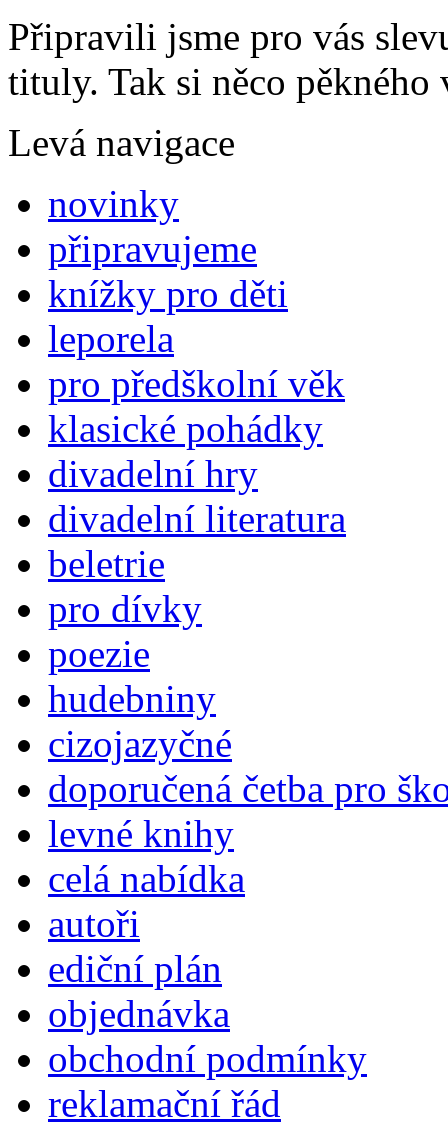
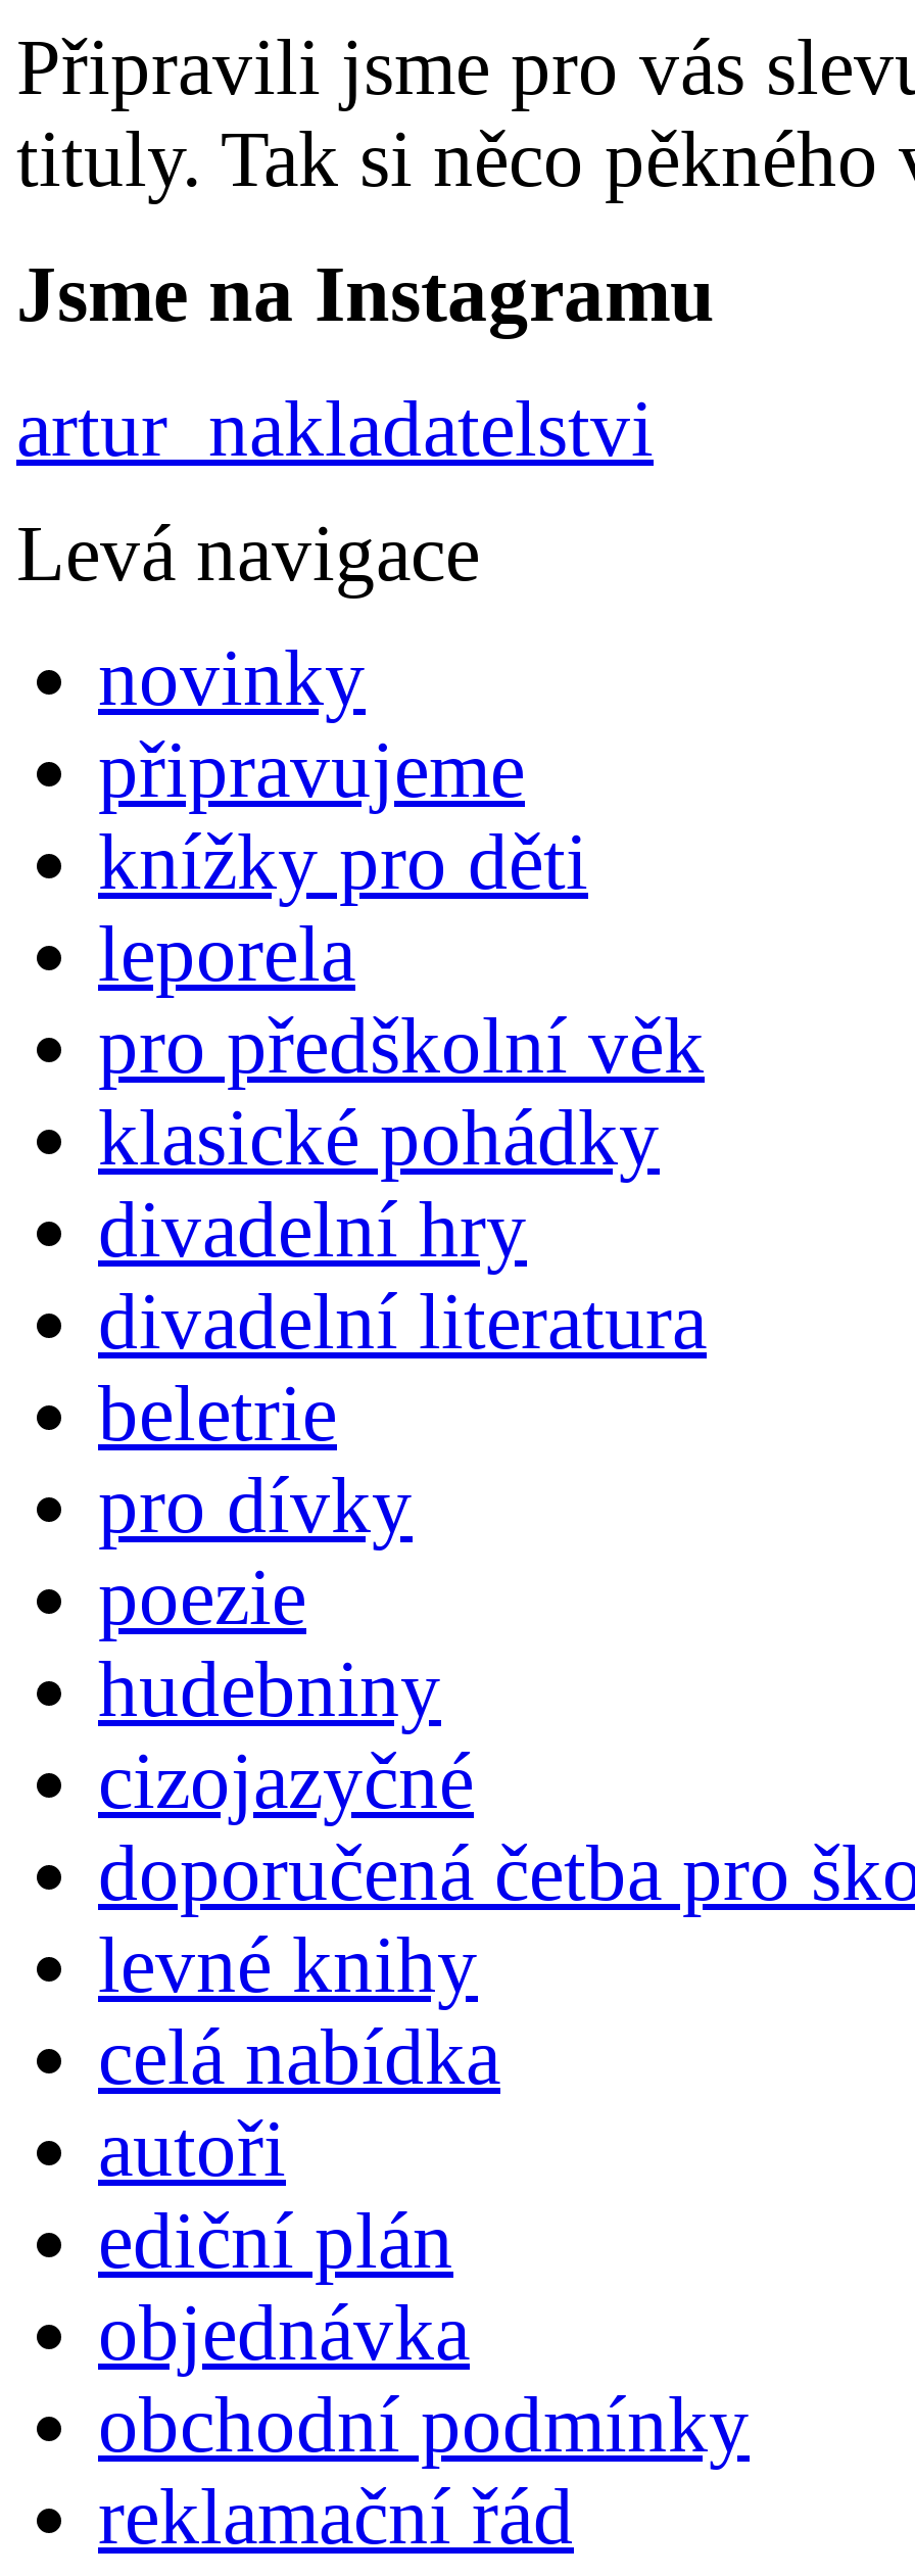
+ Jsme na Instagramu
+ artur_nakladatelstvi
